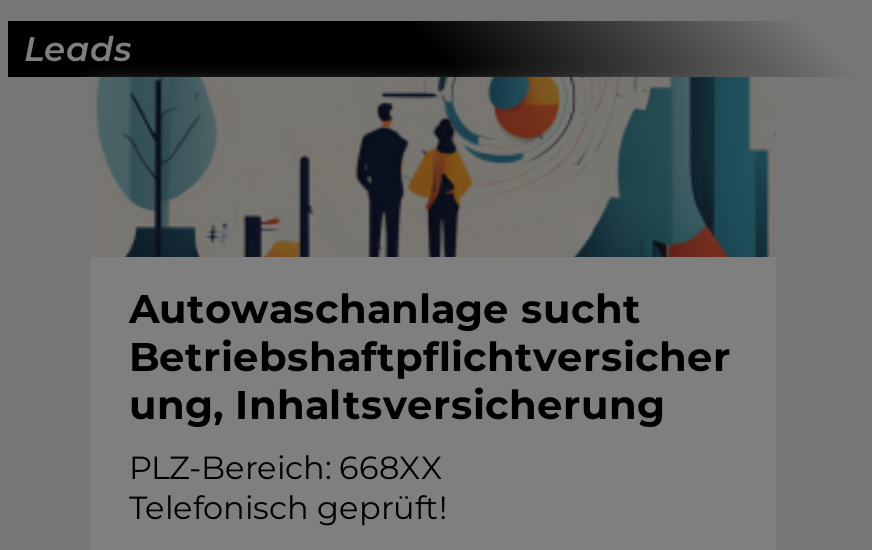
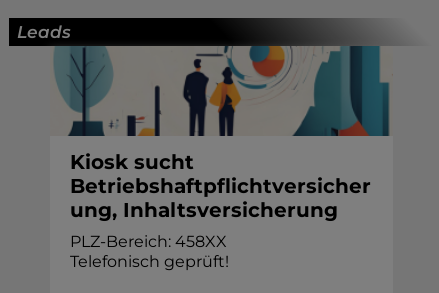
- Autowaschanlage sucht
+ Kiosk sucht

- PLZ-Bereich: 668XX
+ PLZ-Bereich: 458XX
